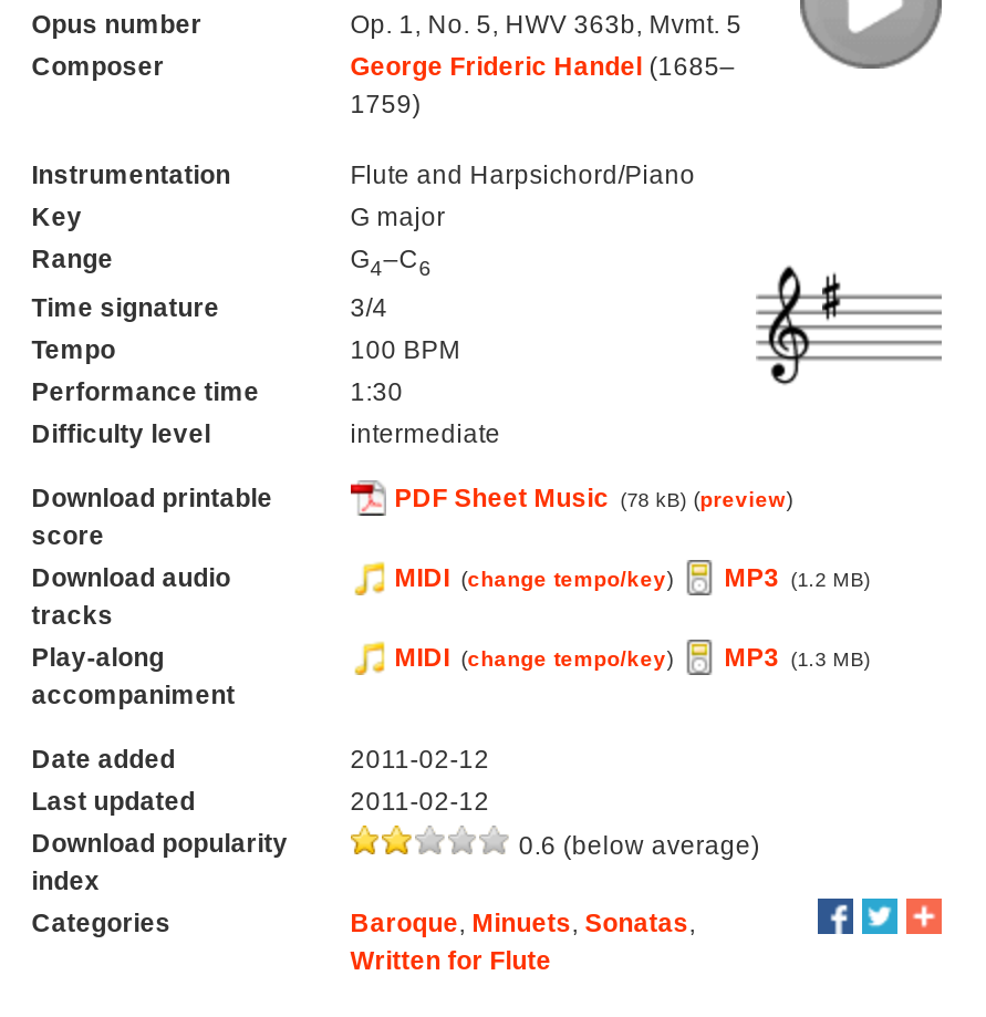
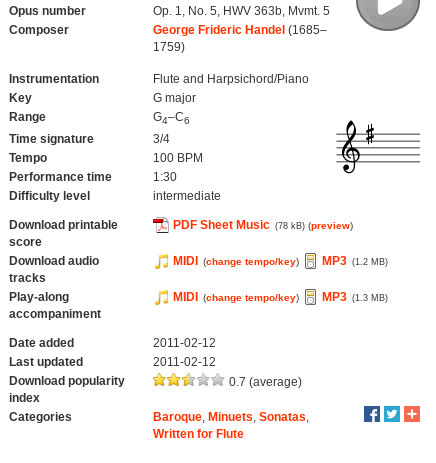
- 0.6 (below average)
+ 0.7 (average)
